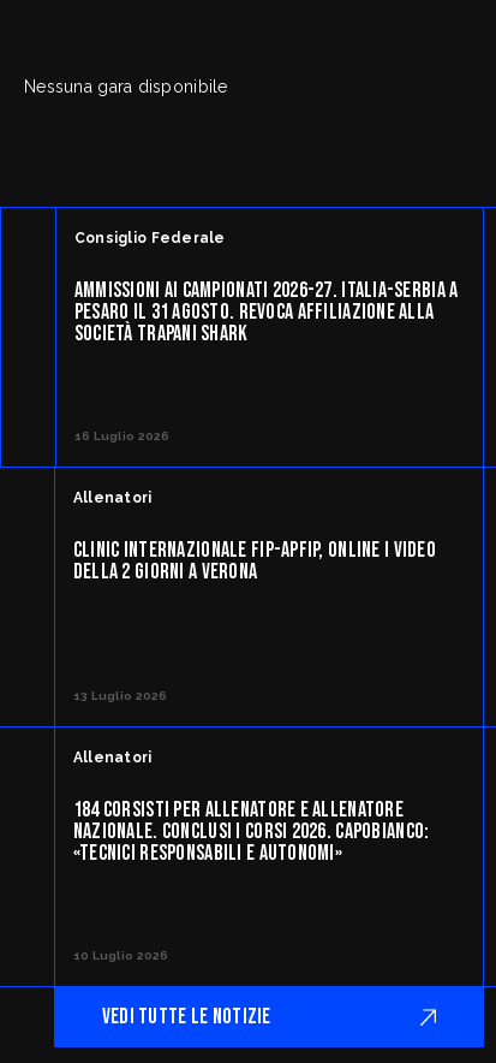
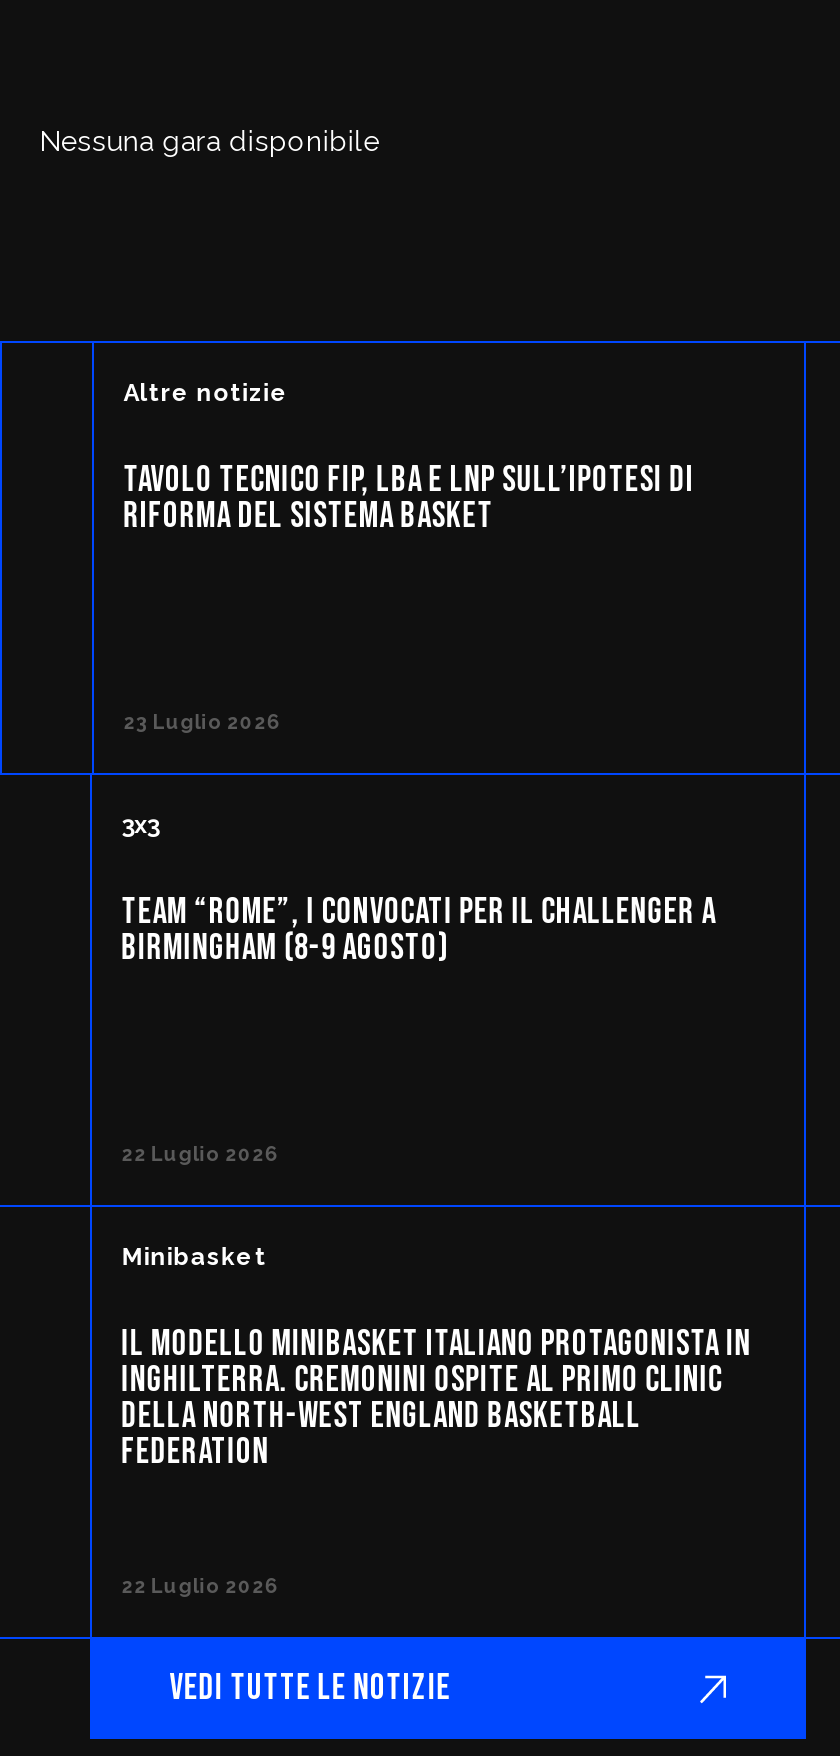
- Consiglio Federale
+ Altre notizie

- AMMISSIONI AI CAMPIONATI 2026-27. ITALIA-SERBIA A
- PESARO IL 31 AGOSTO. REVOCA AFFILIAZIONE ALLA
- SOCIETÀ TRAPANI SHARK
+ TAVOLO TECNICO FIP, LBA E LNP SULL’IPOTESI DI
+ RIFORMA DEL SISTEMA BASKET

- 16 Luglio 2026
+ 23 Luglio 2026

- Allenatori
+ 3x3

- CLINIC INTERNAZIONALE FIP-APFIP, ONLINE I VIDEO
- DELLA 2 GIORNI A VERONA
+ TEAM “ROME”, I CONVOCATI PER IL CHALLENGER A
+ BIRMINGHAM (8-9 AGOSTO)

- 13 Luglio 2026
+ 22 Luglio 2026

- Allenatori
+ Minibasket

- 184 CORSISTI PER ALLENATORE E ALLENATORE
- NAZIONALE. CONCLUSI I CORSI 2026. CAPOBIANCO:
- «TECNICI RESPONSABILI E AUTONOMI»
+ IL MODELLO MINIBASKET ITALIANO PROTAGONISTA IN
+ INGHILTERRA. CREMONINI OSPITE AL PRIMO CLINIC
+ DELLA NORTH-WEST ENGLAND BASKETBALL
+ FEDERATION

- 10 Luglio 2026
+ 22 Luglio 2026
